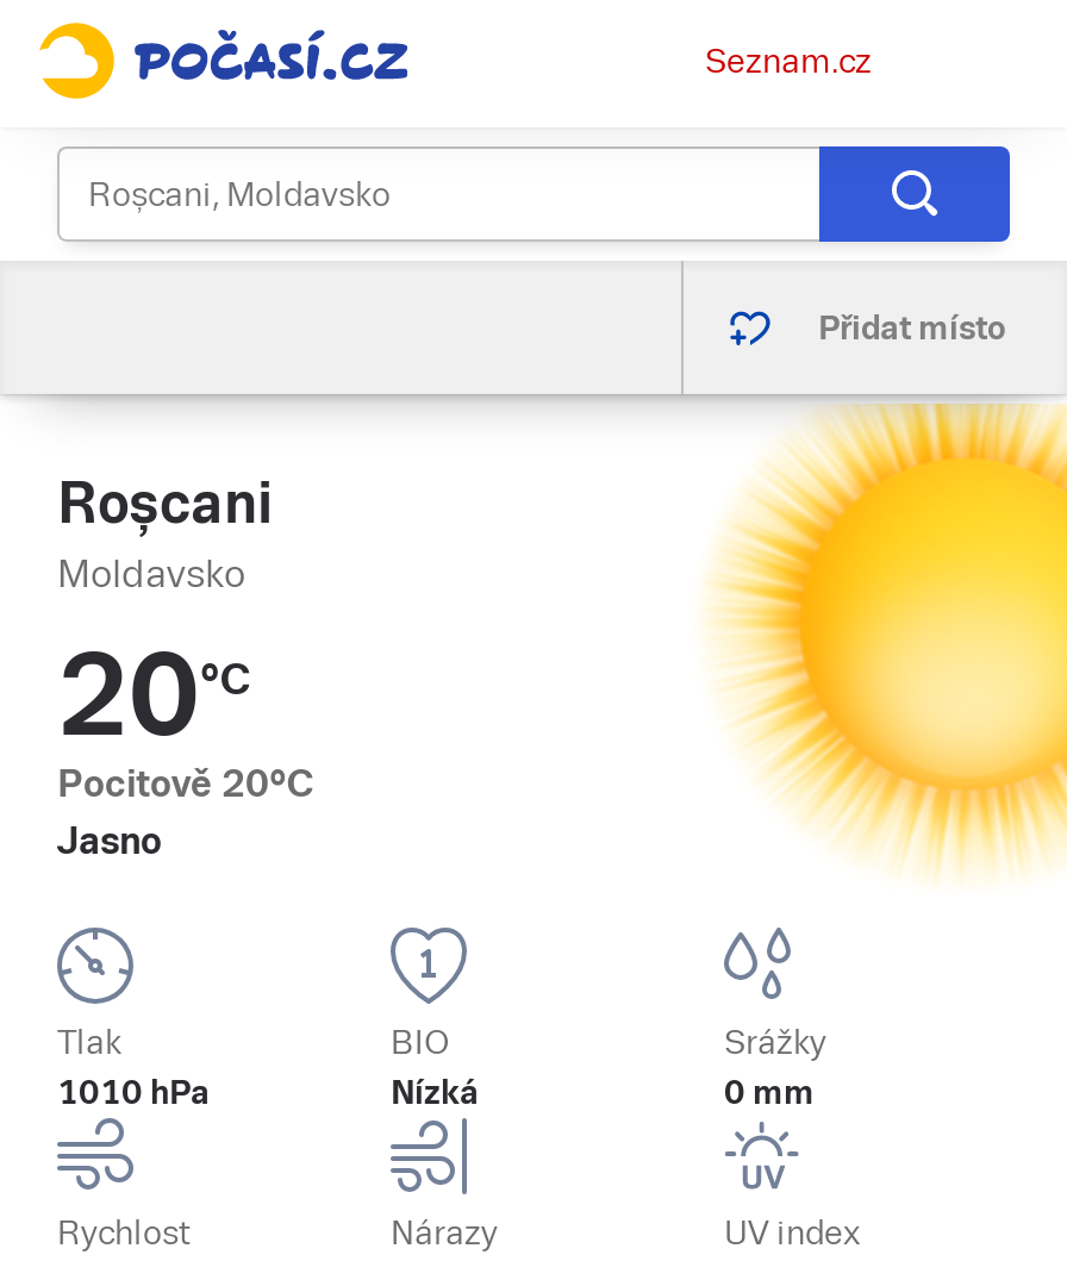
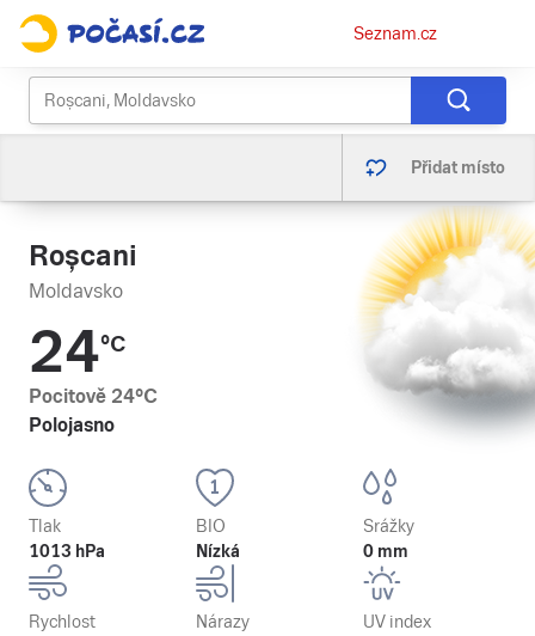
- [image]
+ [image]

- 20°C
- Pocitově 20°C
- Jasno
+ 24°C
+ Pocitově 24°C
+ Polojasno

- 1010 hPa
+ 1013 hPa
